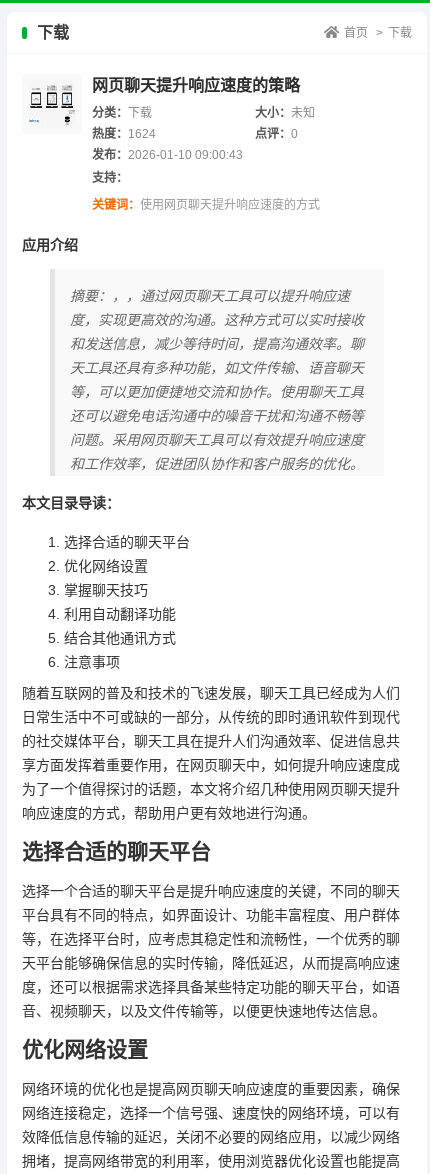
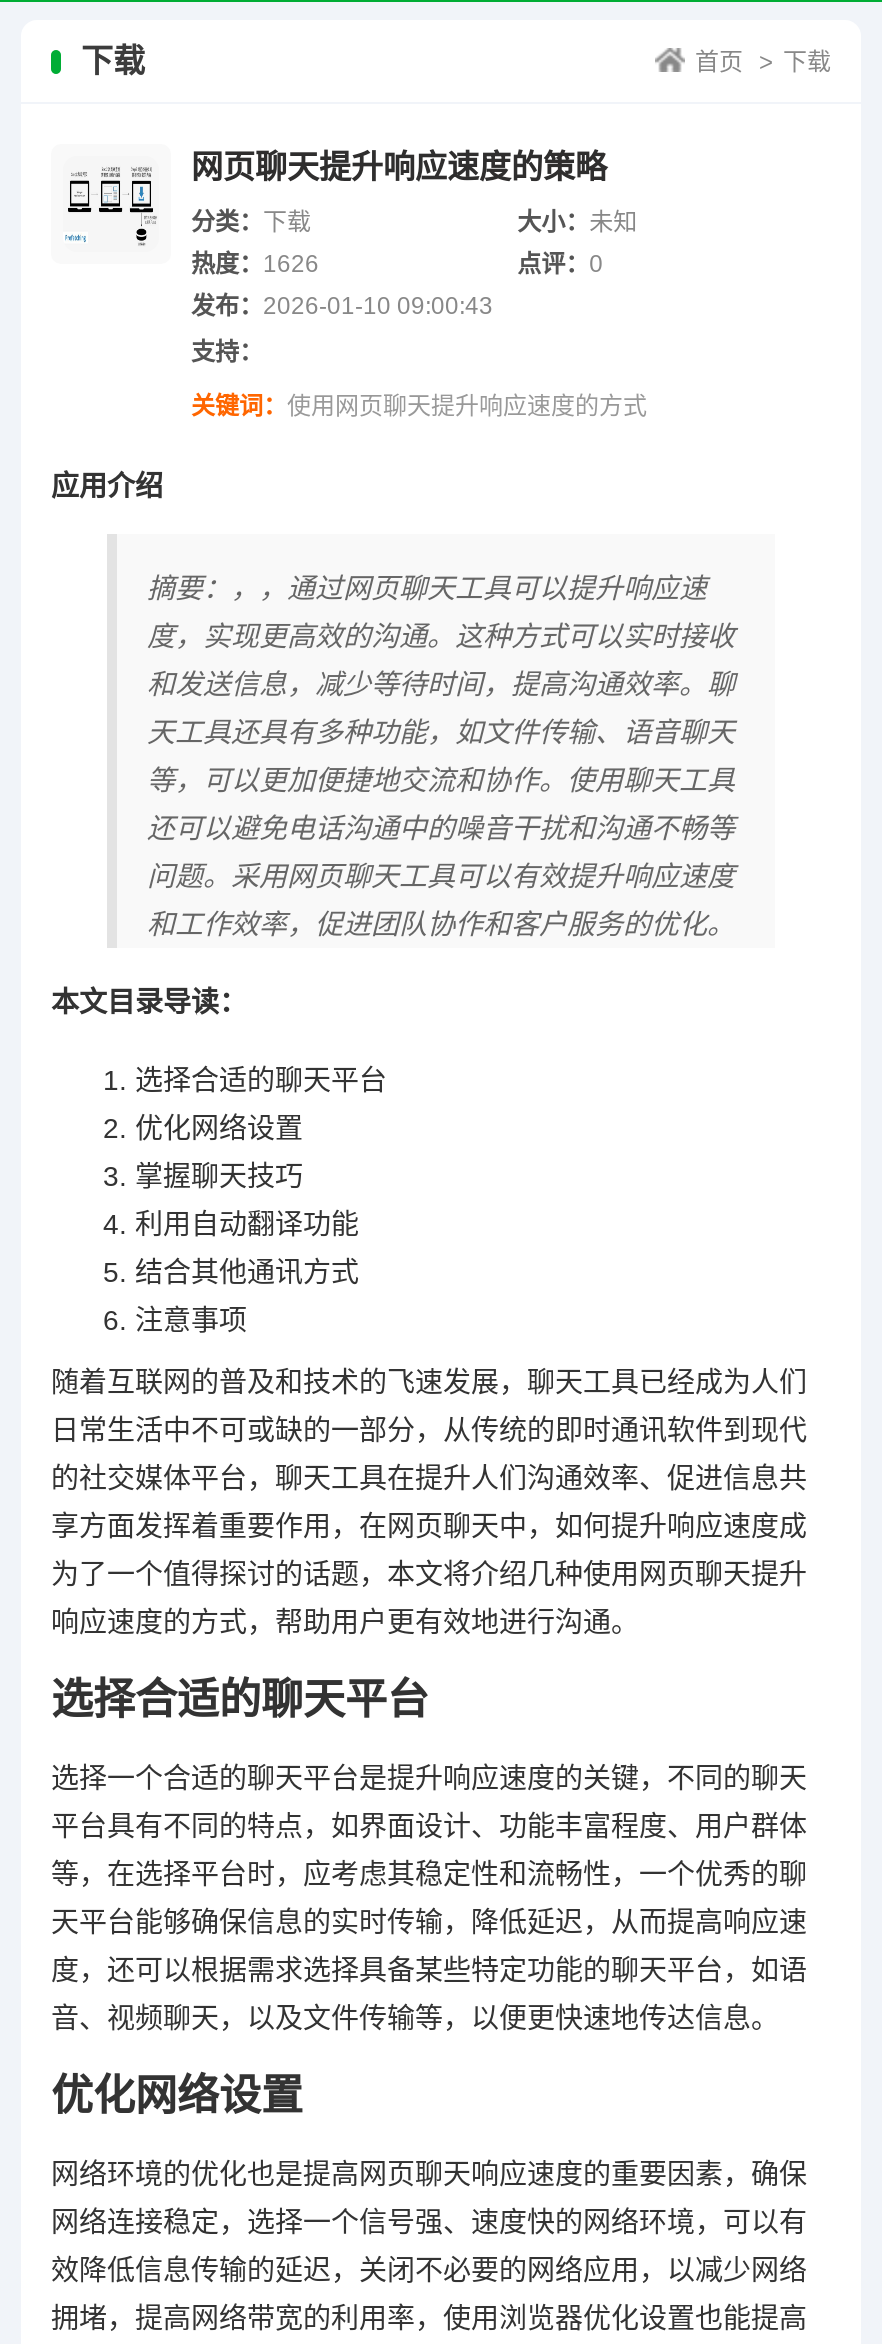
- 热度：1624
+ 热度：1626
